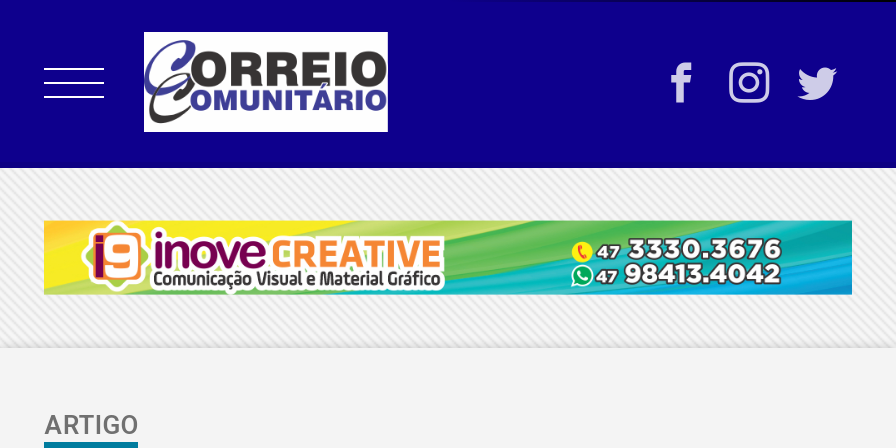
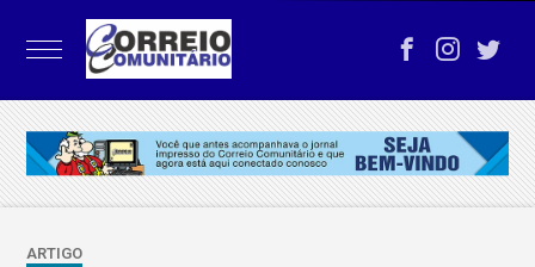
- [image]
+ [image]
